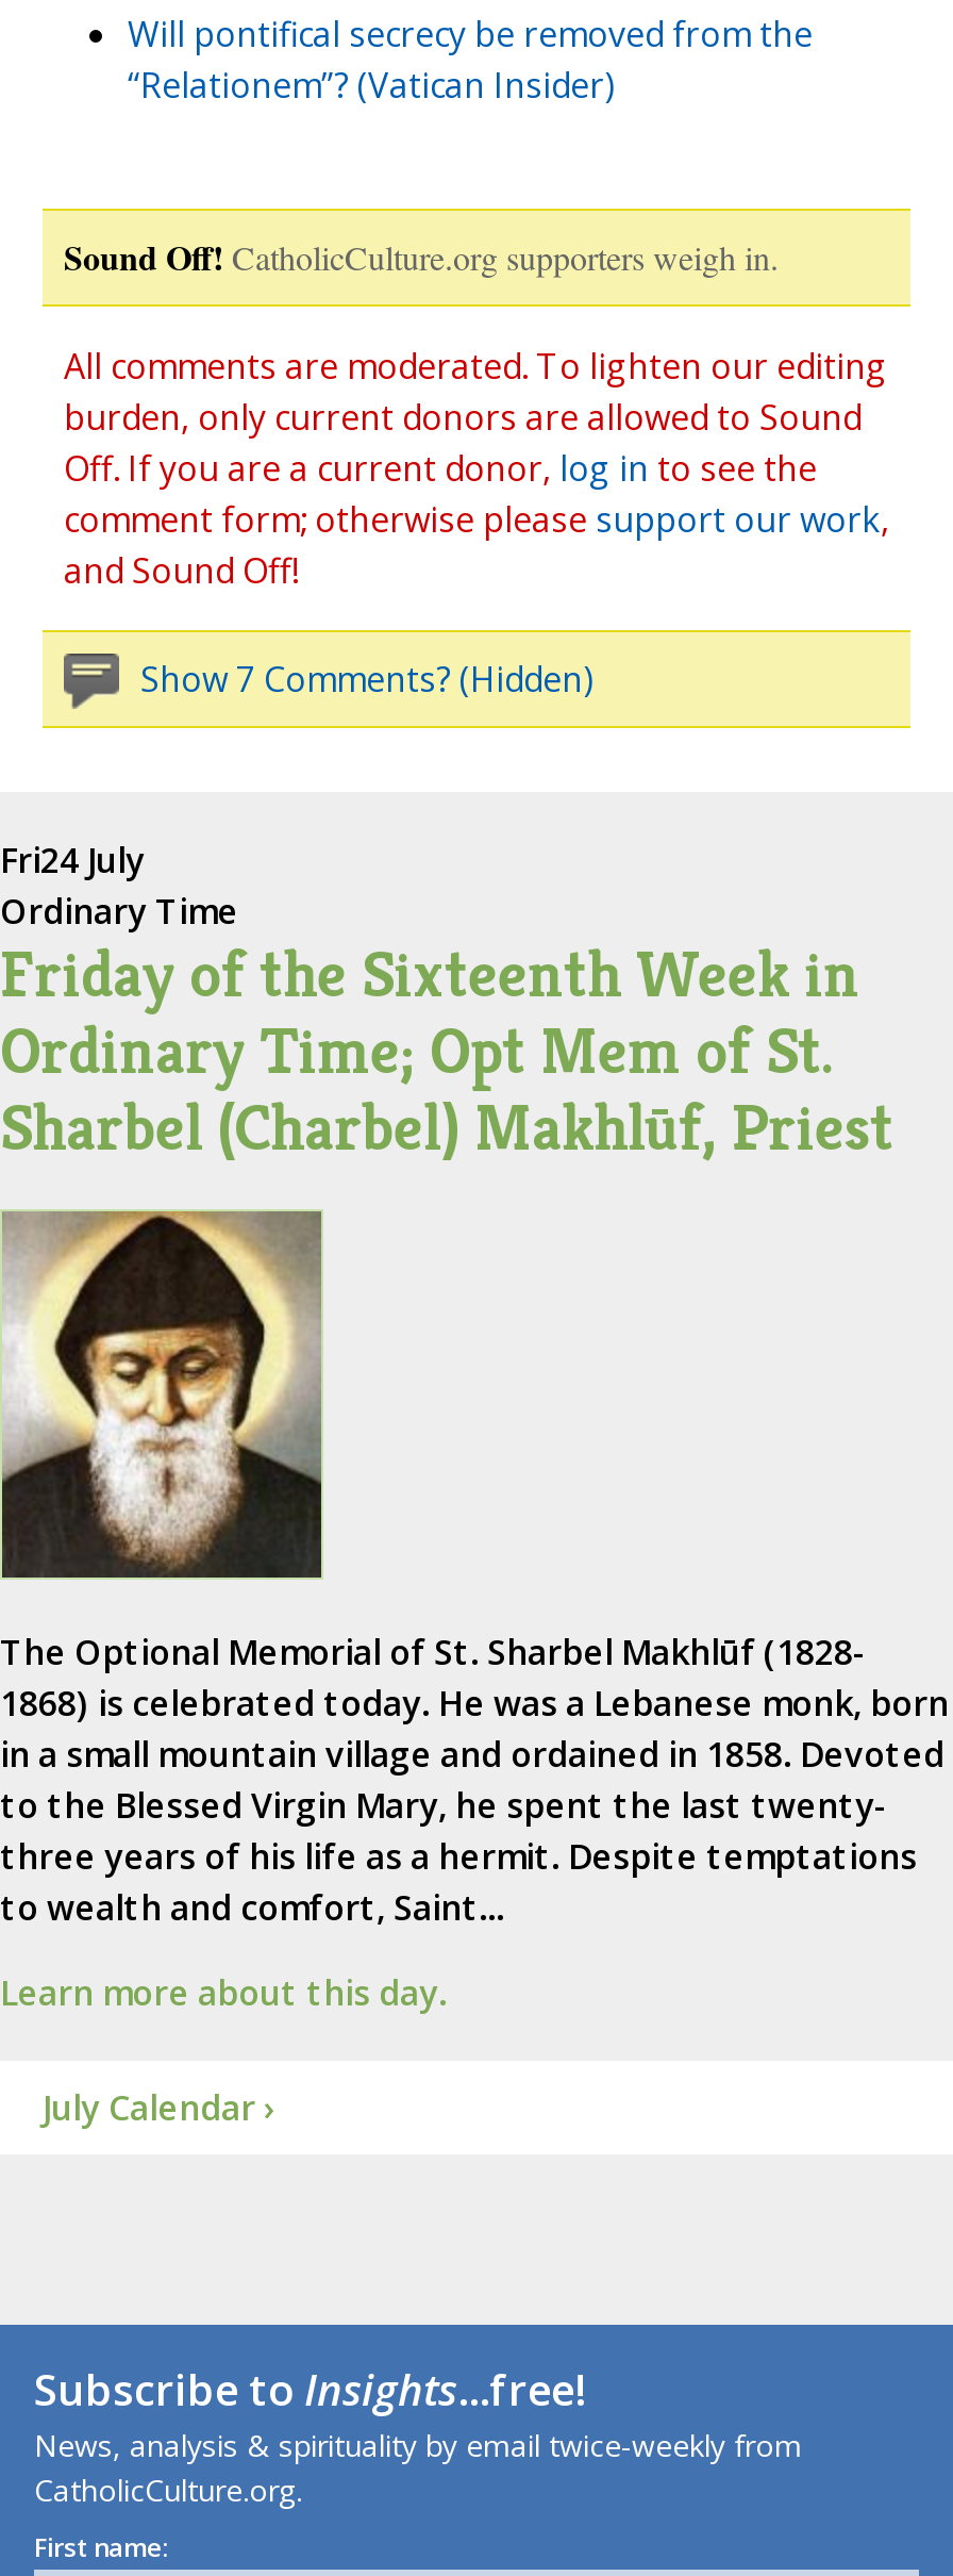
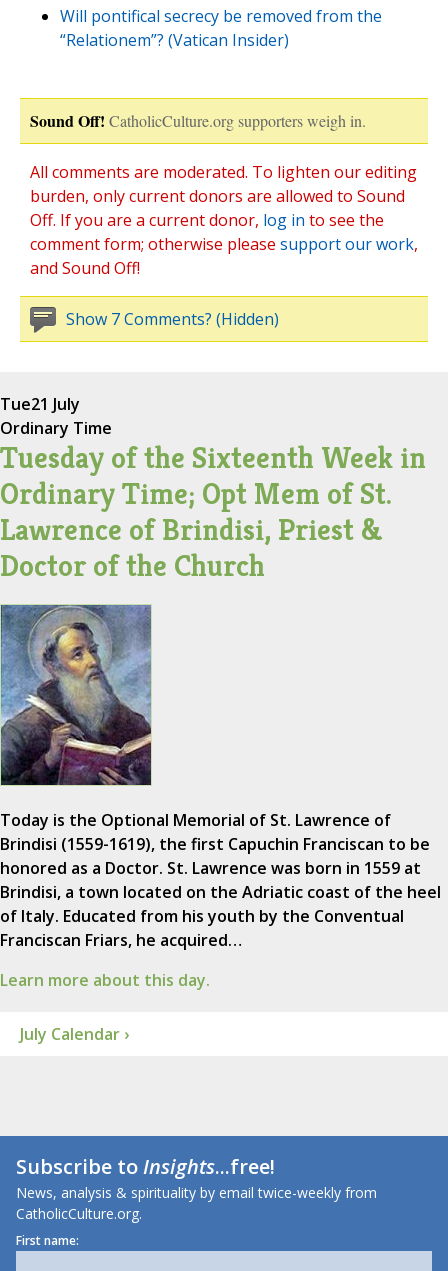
- Fri24 July
+ Tue21 July

- Friday of the Sixteenth Week in
+ Tuesday of the Sixteenth Week in

- Sharbel (Charbel) Makhlūf, Priest
+ Lawrence of Brindisi, Priest &
+ Doctor of the Church

- [image]
+ [image]

- The Optional Memorial of St. Sharbel Makhlūf (1828-
- 1868) is celebrated today. He was a Lebanese monk, born
- in a small mountain village and ordained in 1858. Devoted
- to the Blessed Virgin Mary, he spent the last twenty-
- three years of his life as a hermit. Despite temptations
- to wealth and comfort, Saint…
+ Today is the Optional Memorial of St. Lawrence of
+ Brindisi (1559-1619), the first Capuchin Franciscan to be
+ honored as a Doctor. St. Lawrence was born in 1559 at
+ Brindisi, a town located on the Adriatic coast of the heel
+ of Italy. Educated from his youth by the Conventual
+ Franciscan Friars, he acquired…
